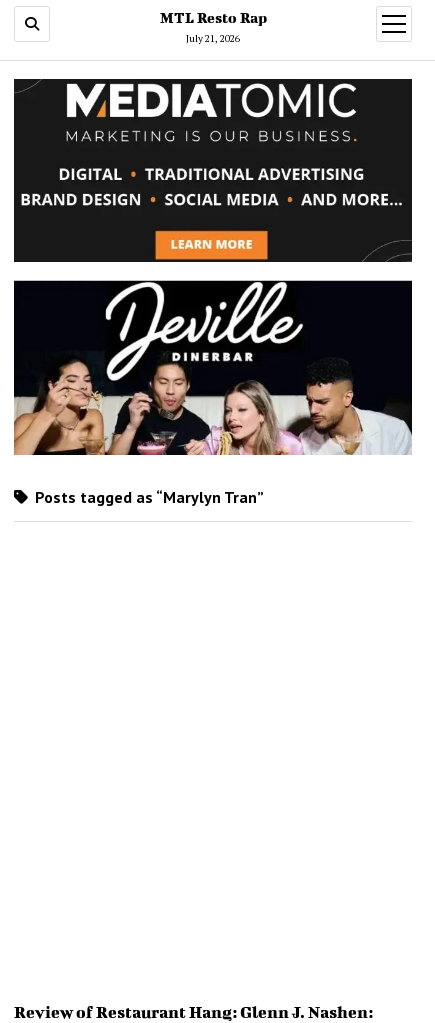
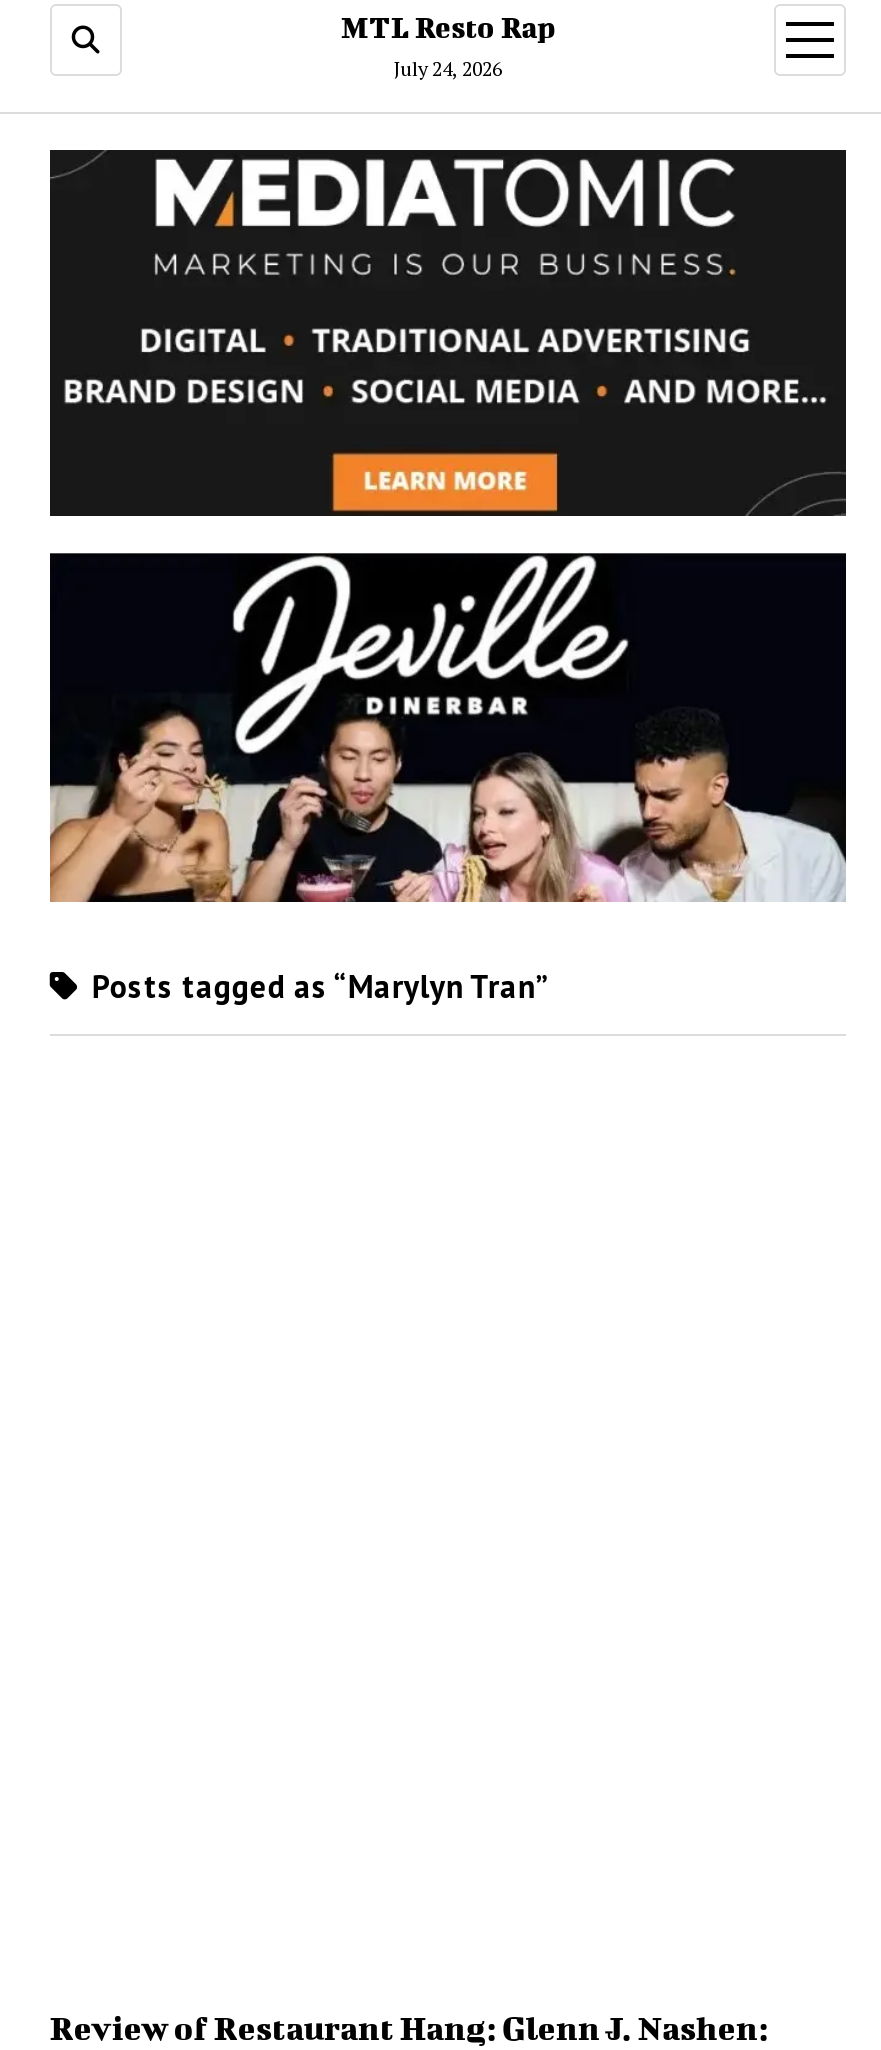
- July 21, 2026
+ July 24, 2026
